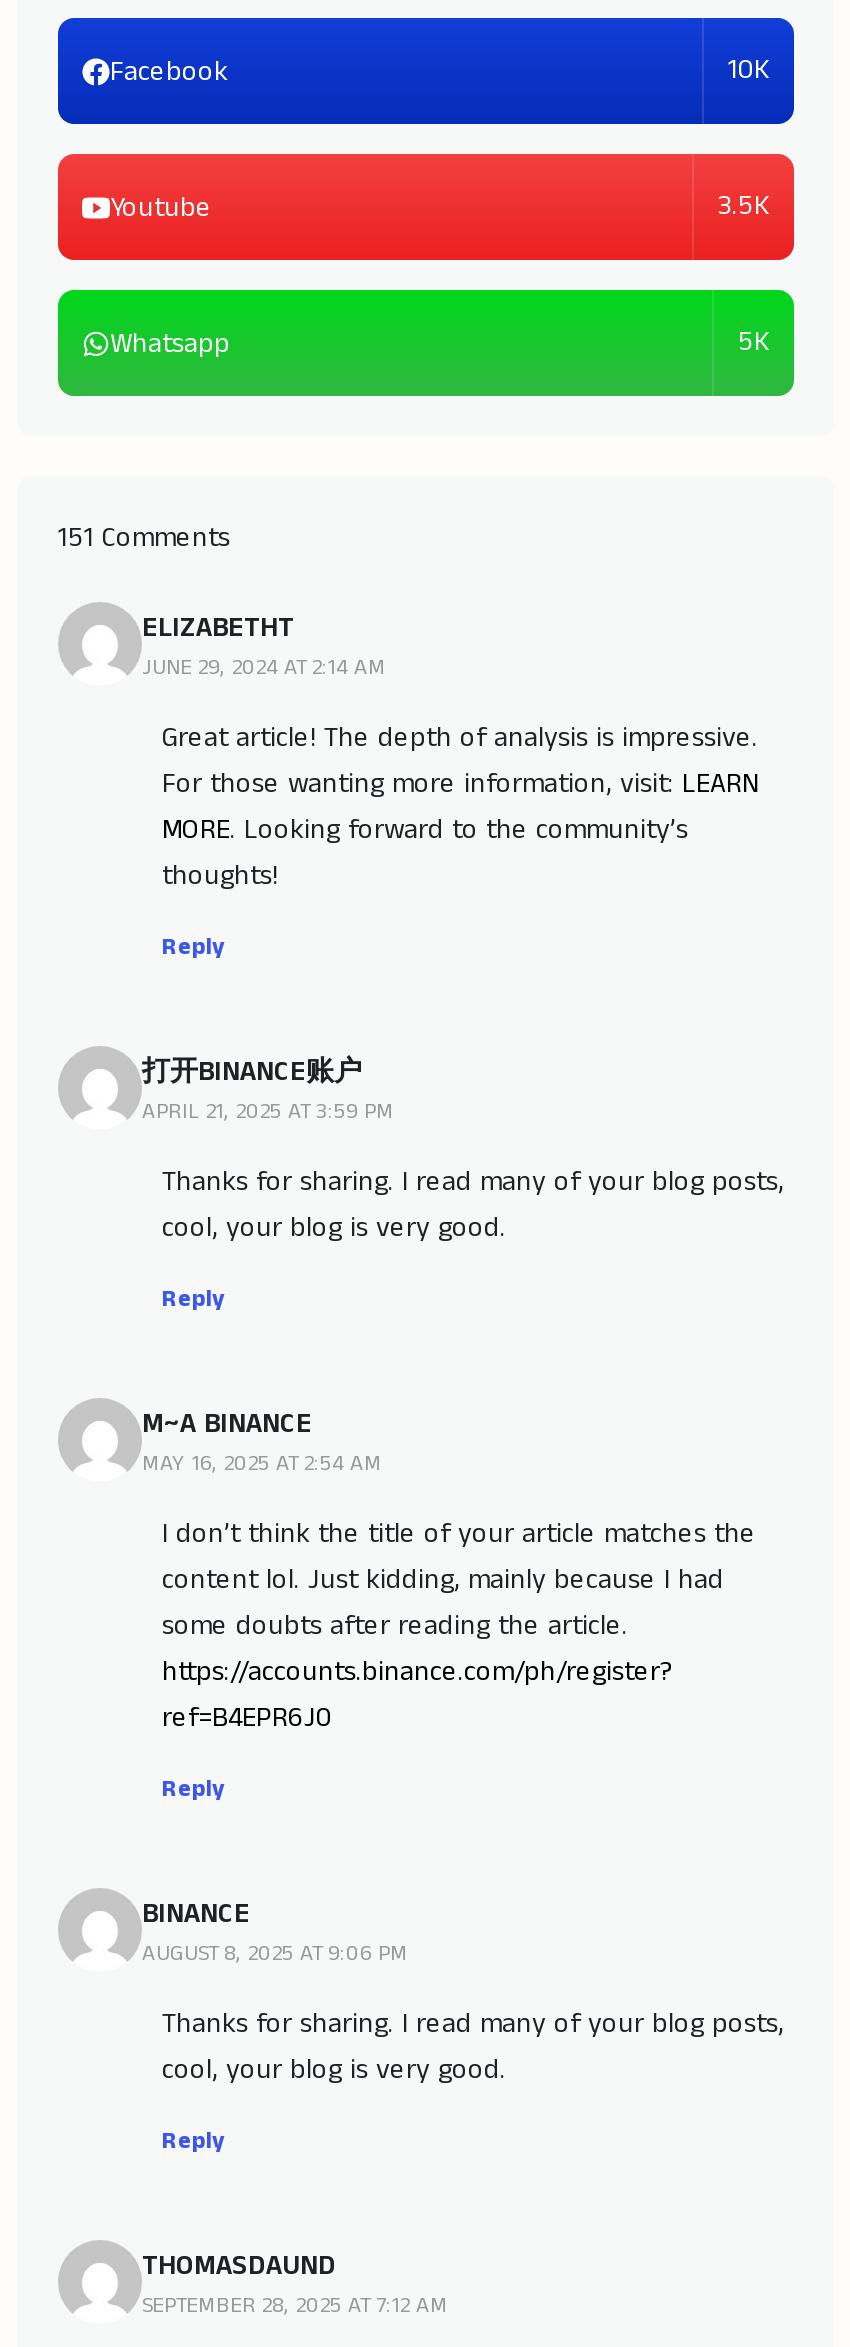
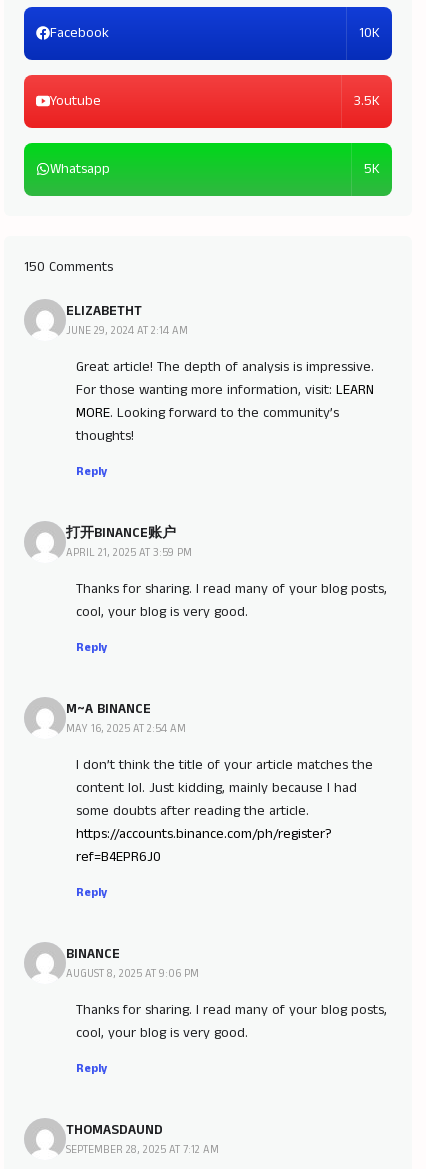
- 151 Comments
+ 150 Comments
